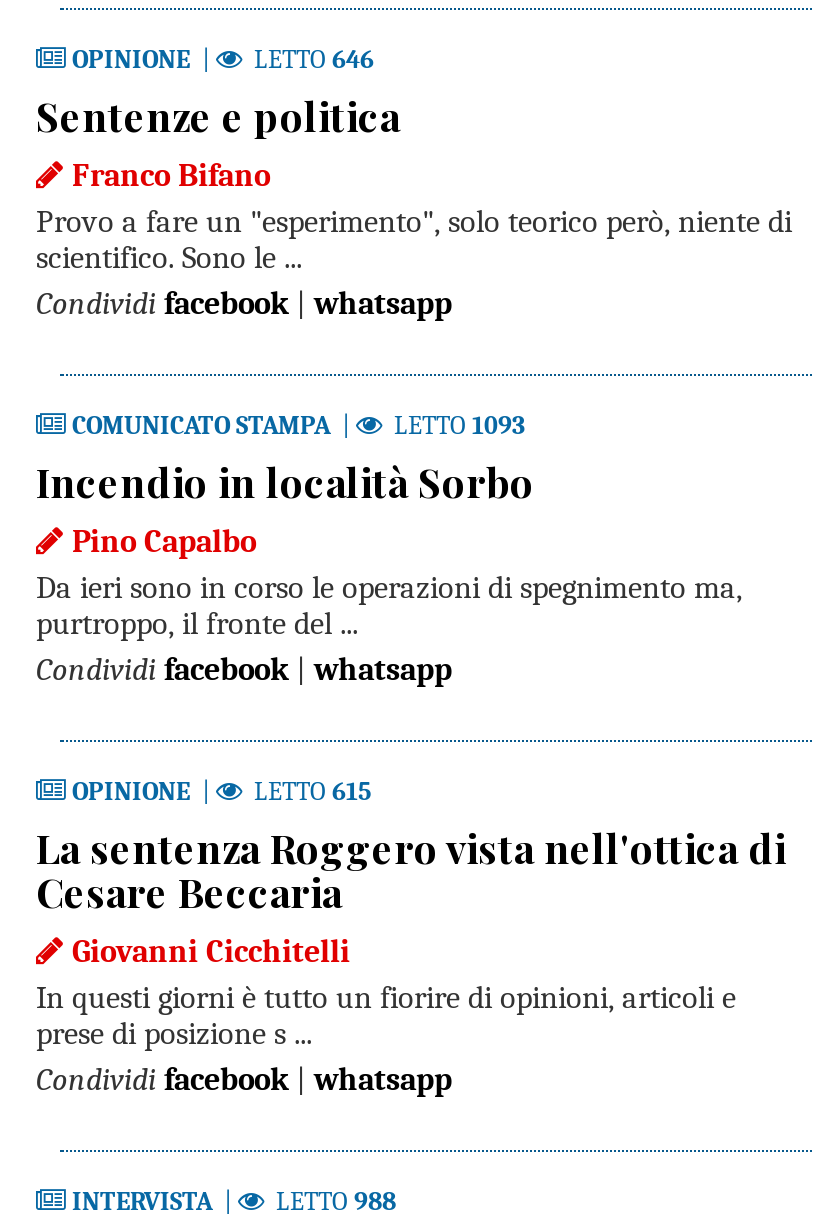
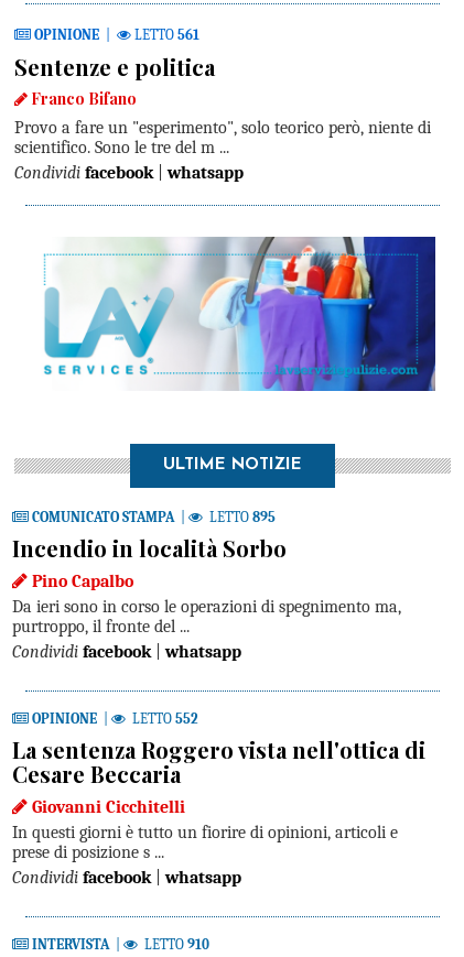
- LETTO 646
+ LETTO 561

- scientifico. Sono le ...
+ scientifico. Sono le tre del m ...

+ [image]

+ ULTIME NOTIZIE

- LETTO 1093
+ LETTO 895

- LETTO 615
+ LETTO 552

- LETTO 988
+ LETTO 910
